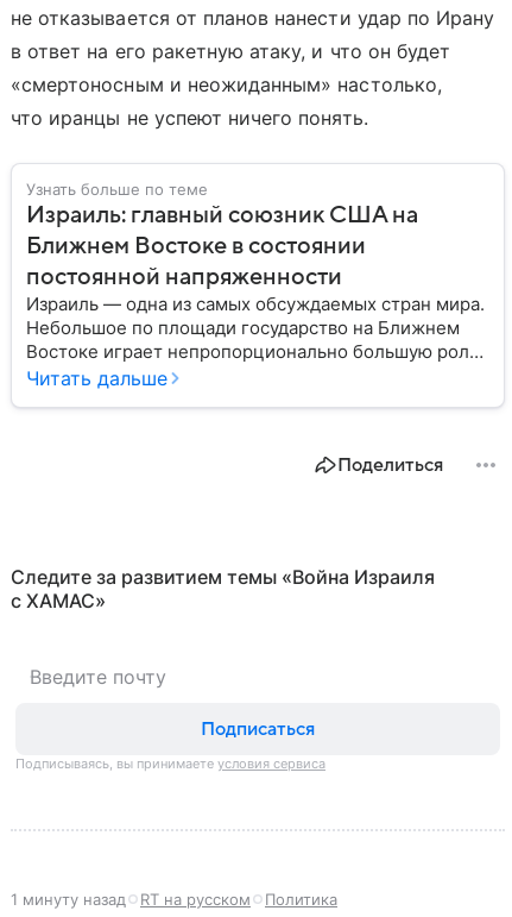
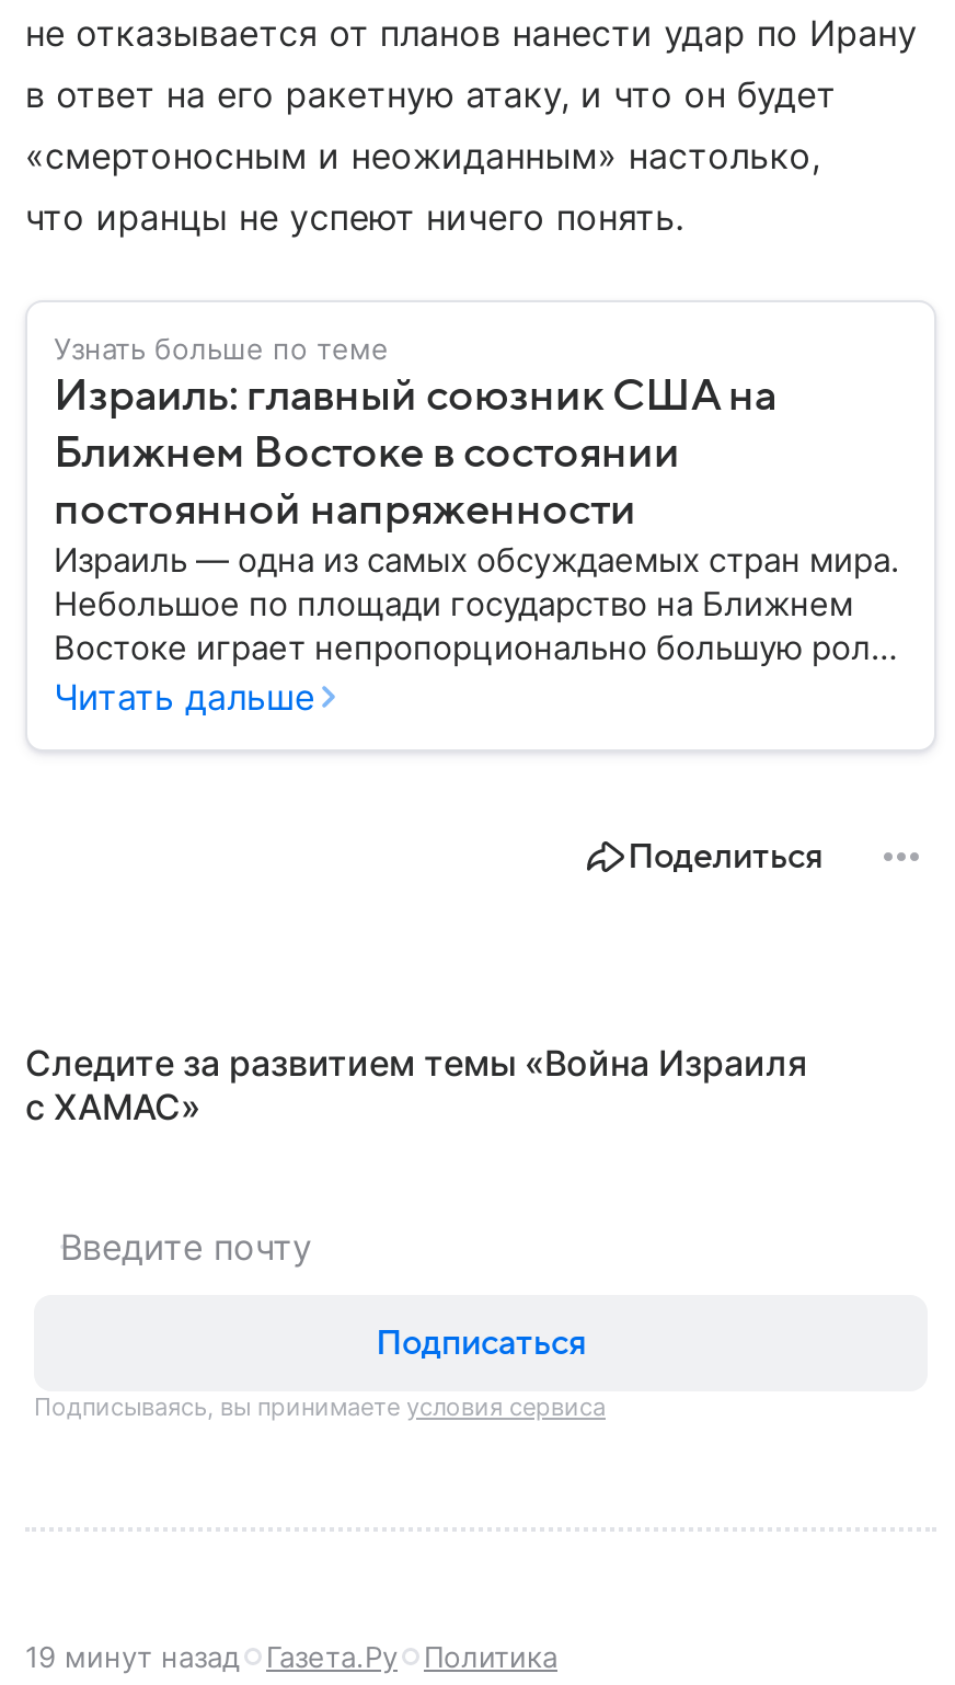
- 1 минуту назад
- RT на русском
+ 19 минут назад
+ Газета.Ру
